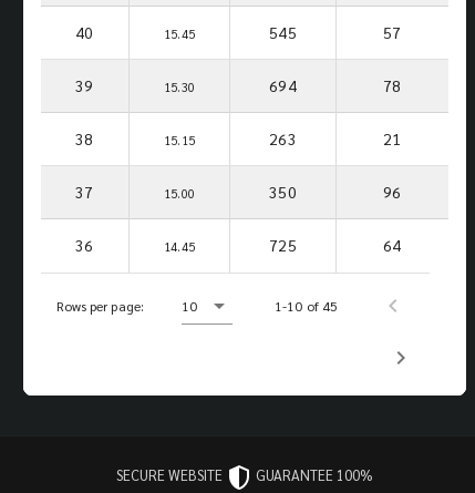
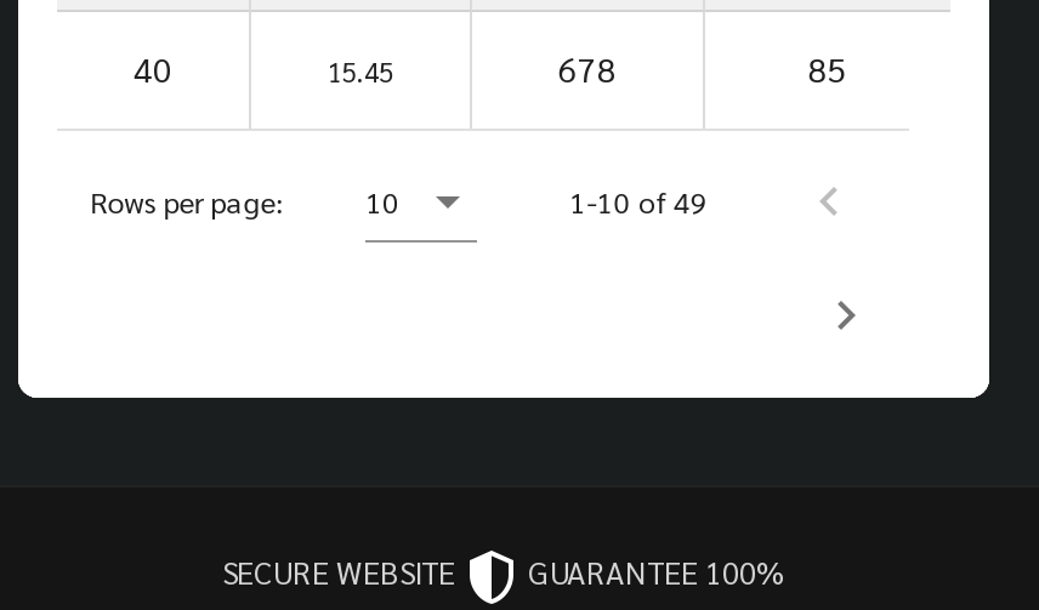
- 545
- 57
- 39
- 15.30
- 694
- 78
- 38
- 15.15
- 263
- 21
- 37
- 15.00
- 350
- 96
- 36
- 14.45
- 725
- 64
+ 678
+ 85

- 1-10 of 45
+ 1-10 of 49
